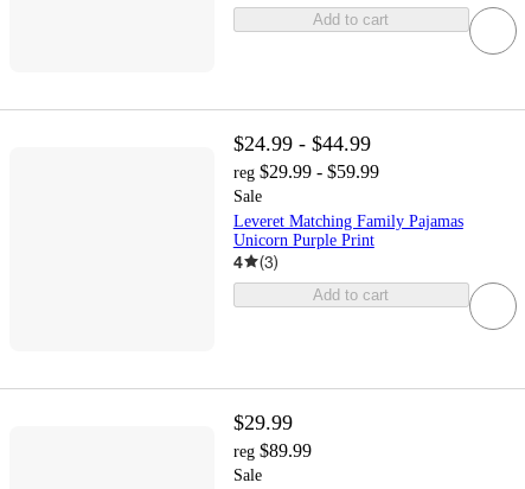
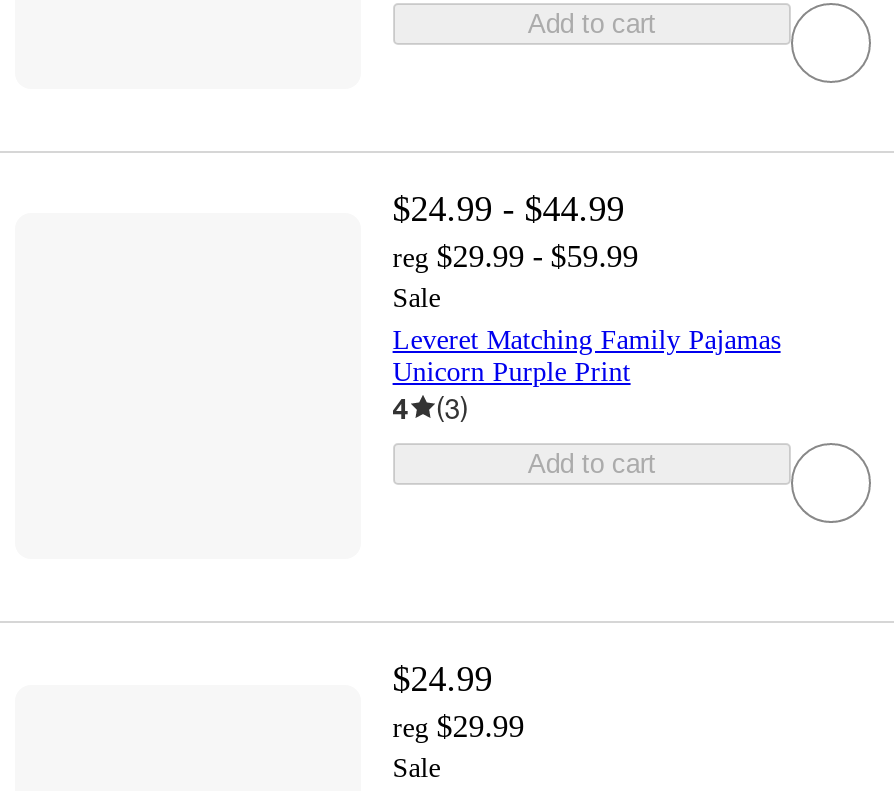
- $29.99
+ $24.99

- reg $89.99
+ reg $29.99
